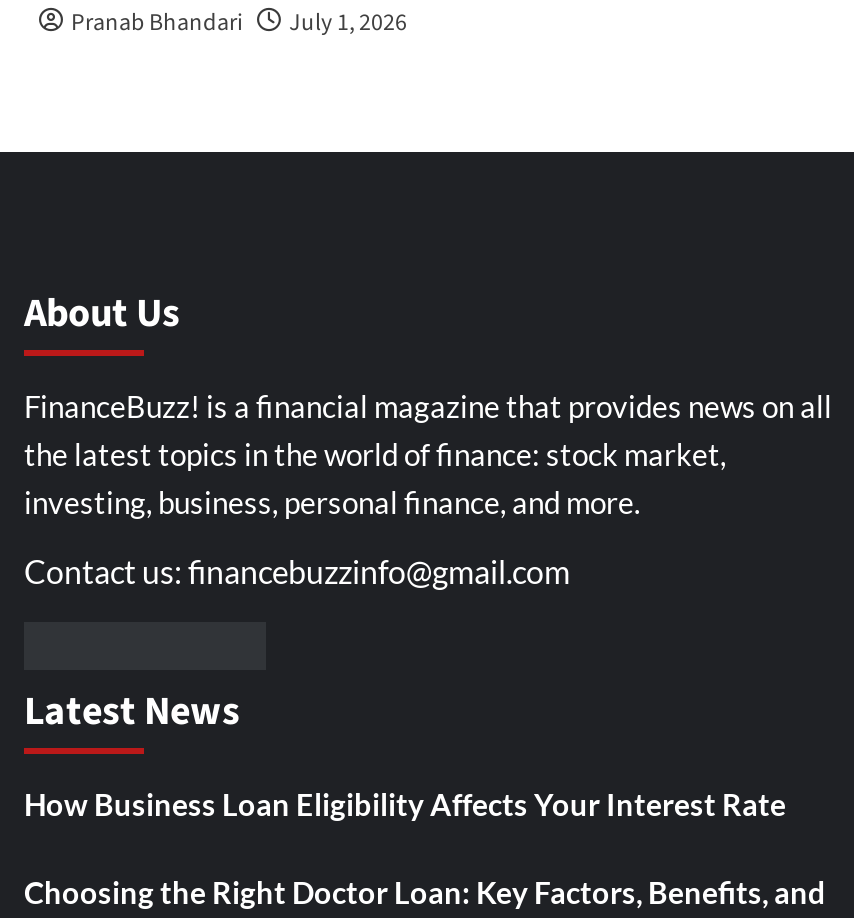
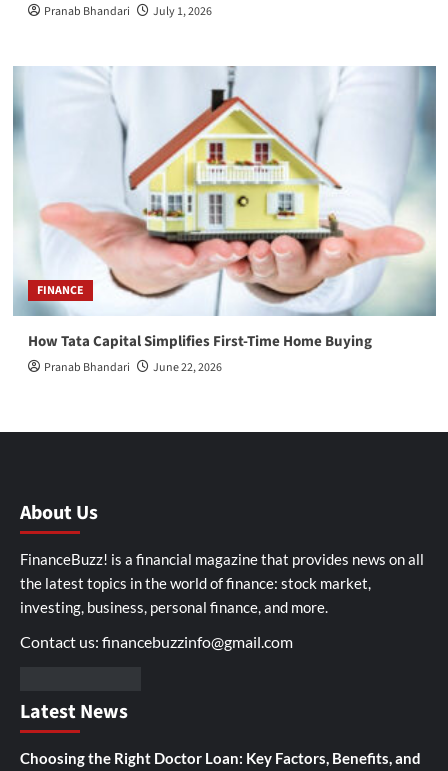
+ [image]
+ FINANCE
+ How Tata Capital Simplifies First-Time Home Buying
+ Pranab Bhandari
+ June 22, 2026

moved down: About Us | FinanceBuzz! is a financial magazine that provides news on all | the latest topics in the world of finance: stock market, | investing, business, personal finance, and more. | Contact us: financebuzzinfo@gmail.com | Latest News

- How Business Loan Eligibility Affects Your Interest Rate
